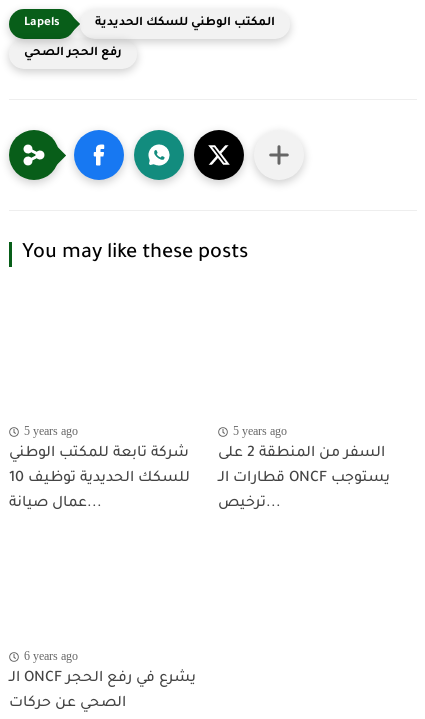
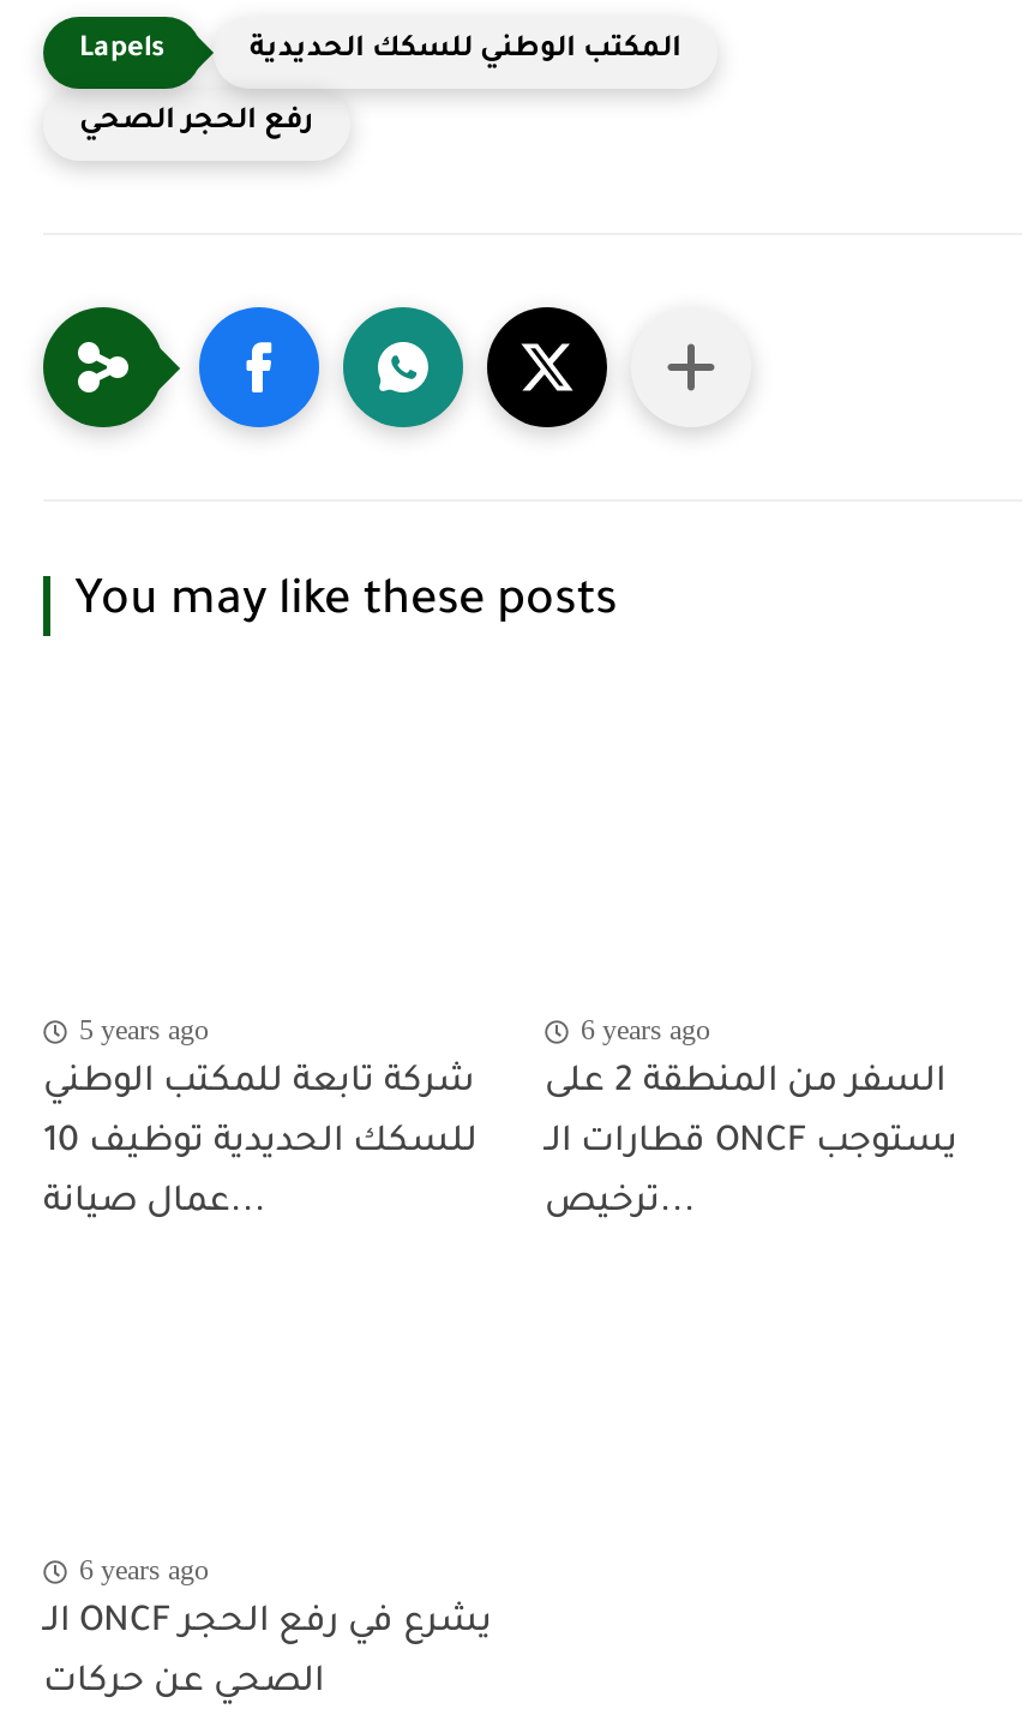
- 5 years ago
+ 6 years ago
